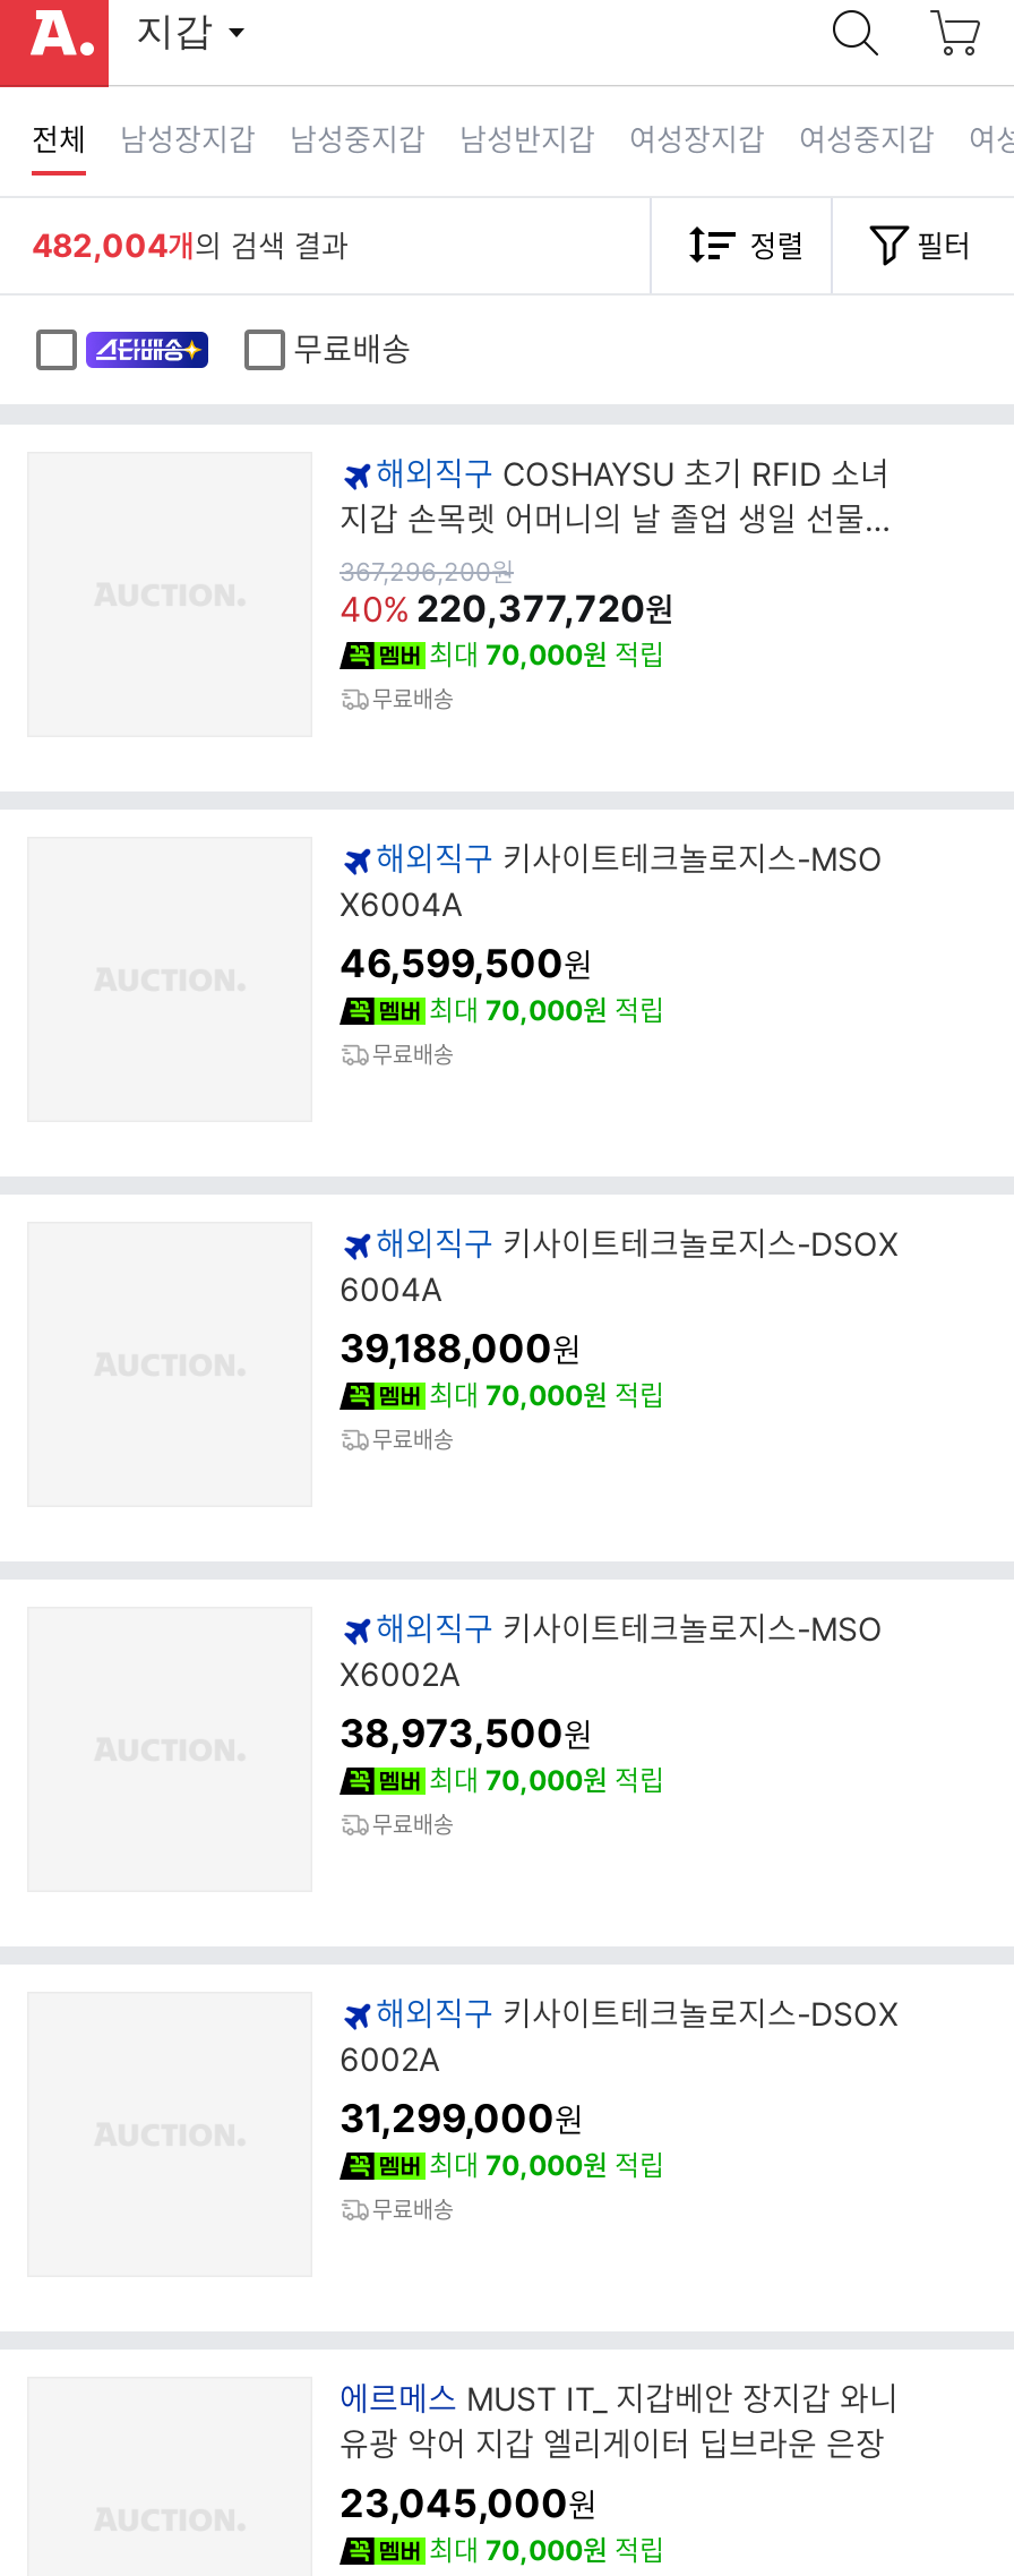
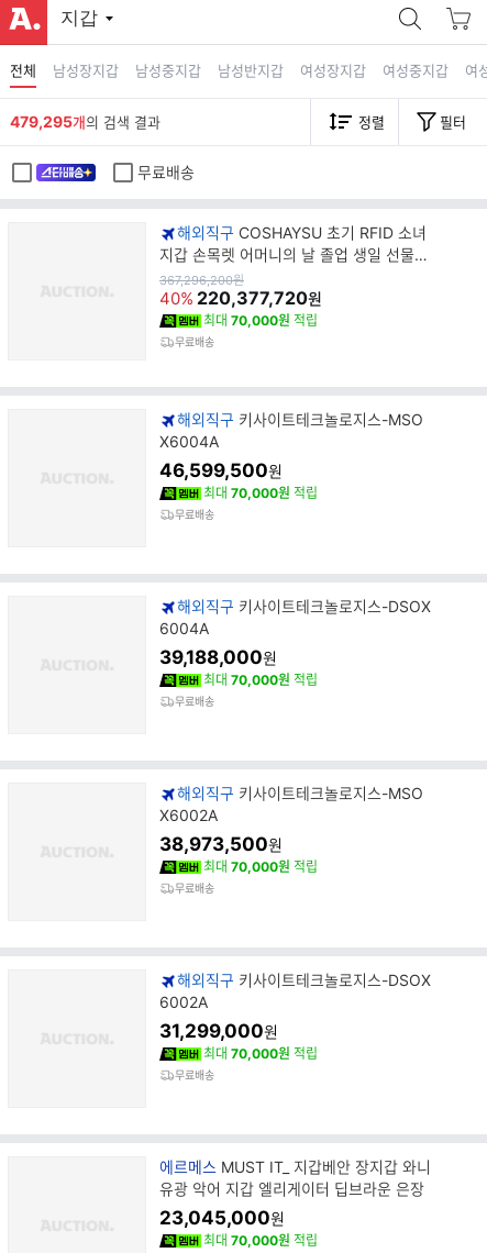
- 482,004개의 검색 결과
+ 479,295개의 검색 결과
